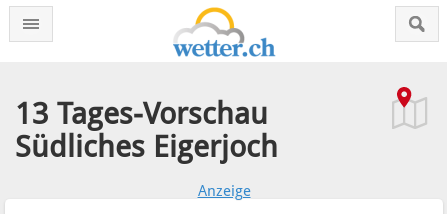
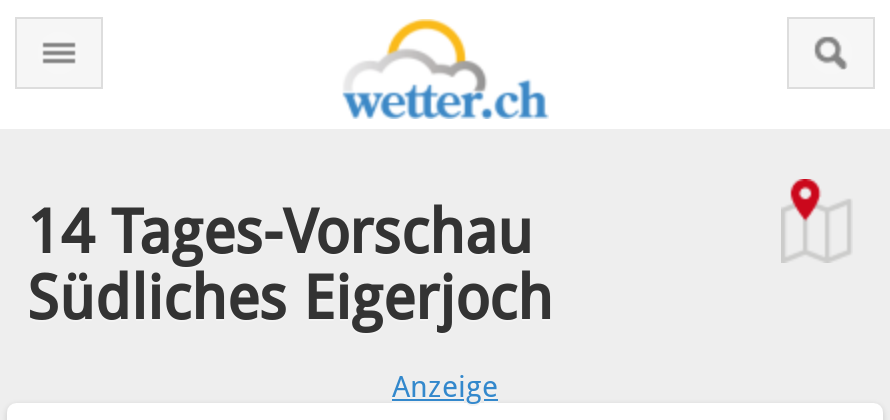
- 13 Tages-Vorschau
+ 14 Tages-Vorschau
